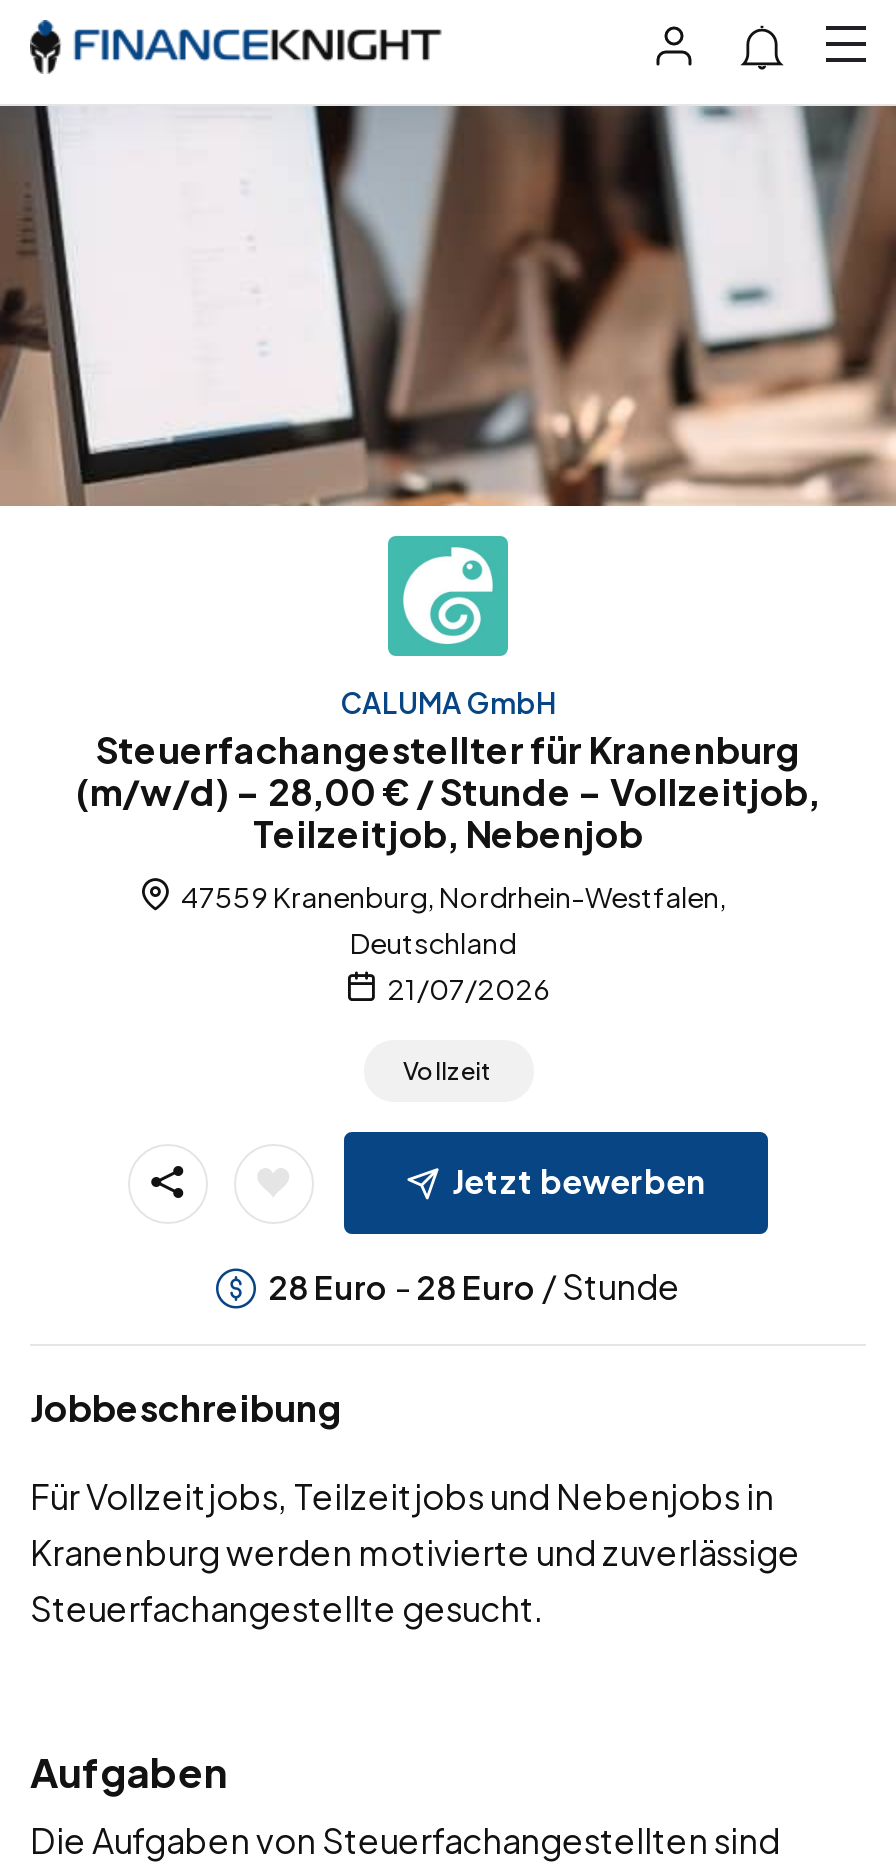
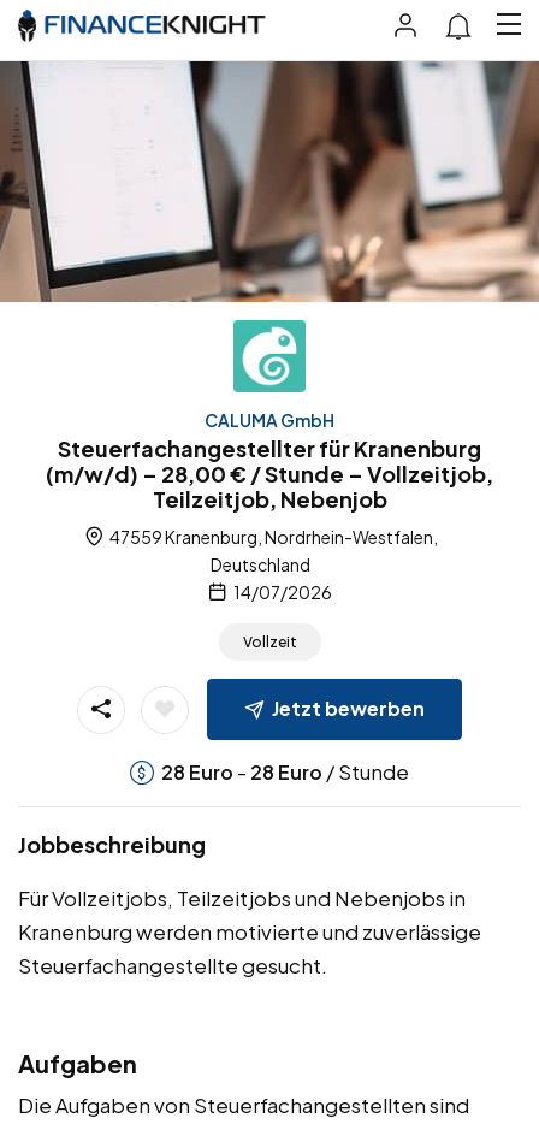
- 21/07/2026
+ 14/07/2026
